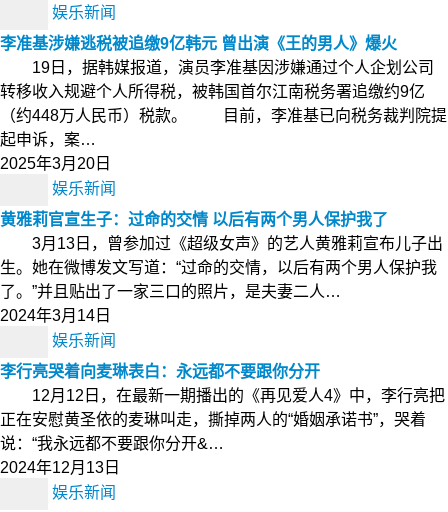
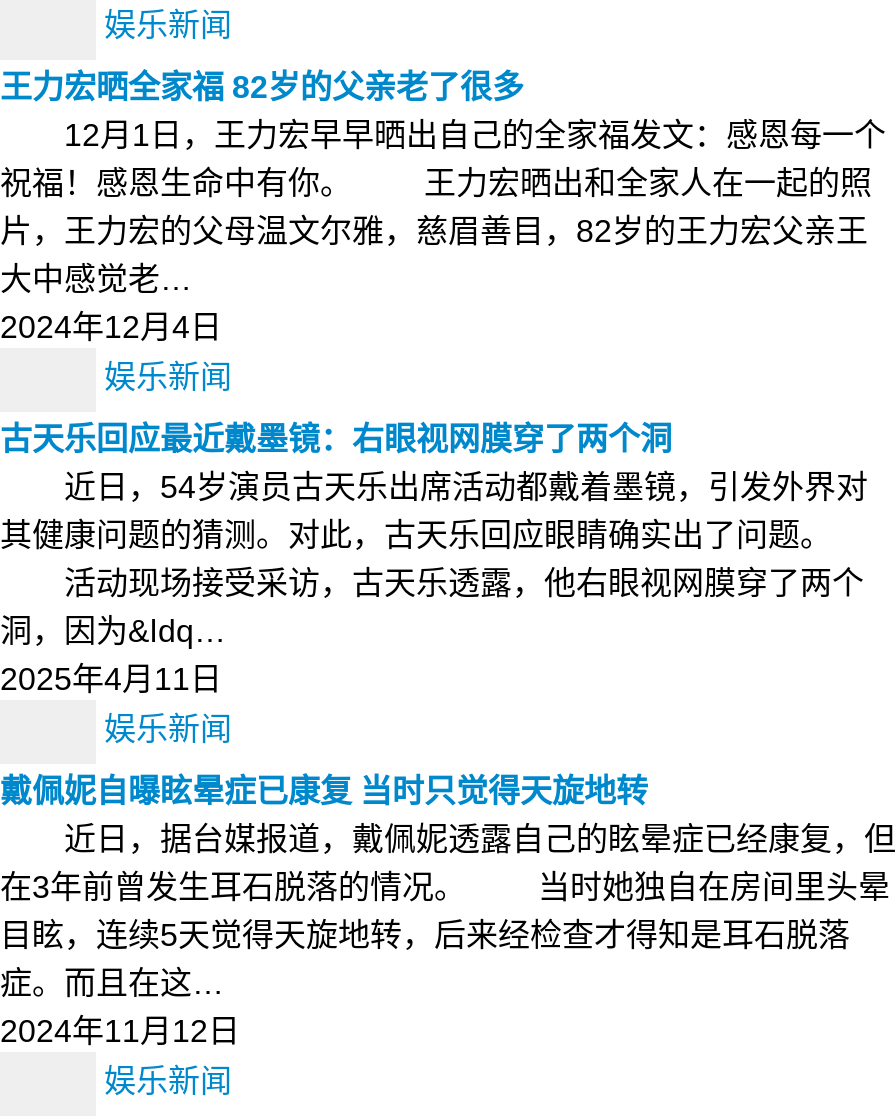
- 李准基涉嫌逃税被追缴9亿韩元 曾出演《王的男人》爆火
- 19日，据韩媒报道，演员李准基因涉嫌通过个人企划公司
- 转移收入规避个人所得税，被韩国首尔江南税务署追缴约9亿
- （约448万人民币）税款。 目前，李准基已向税务裁判院提
- 起申诉，案…
- 2025年3月20日
+ 王力宏晒全家福 82岁的父亲老了很多
+ 12月1日，王力宏早早晒出自己的全家福发文：感恩每一个
+ 祝福！感恩生命中有你。 王力宏晒出和全家人在一起的照
+ 片，王力宏的父母温文尔雅，慈眉善目，82岁的王力宏父亲王
+ 大中感觉老…
+ 2024年12月4日

- 黄雅莉官宣生子：过命的交情 以后有两个男人保护我了
- 3月13日，曾参加过《超级女声》的艺人黄雅莉宣布儿子出
- 生。她在微博发文写道：“过命的交情，以后有两个男人保护我
- 了。”并且贴出了一家三口的照片，是夫妻二人…
- 2024年3月14日
+ 古天乐回应最近戴墨镜：右眼视网膜穿了两个洞
+ 近日，54岁演员古天乐出席活动都戴着墨镜，引发外界对
+ 其健康问题的猜测。对此，古天乐回应眼睛确实出了问题。
+ 活动现场接受采访，古天乐透露，他右眼视网膜穿了两个
+ 洞，因为&ldq…
+ 2025年4月11日

- 李行亮哭着向麦琳表白：永远都不要跟你分开
- 12月12日，在最新一期播出的《再见爱人4》中，李行亮把
- 正在安慰黄圣依的麦琳叫走，撕掉两人的“婚姻承诺书”，哭着
- 说：“我永远都不要跟你分开&…
- 2024年12月13日
+ 戴佩妮自曝眩晕症已康复 当时只觉得天旋地转
+ 近日，据台媒报道，戴佩妮透露自己的眩晕症已经康复，但
+ 在3年前曾发生耳石脱落的情况。 当时她独自在房间里头晕
+ 目眩，连续5天觉得天旋地转，后来经检查才得知是耳石脱落
+ 症。而且在这…
+ 2024年11月12日
